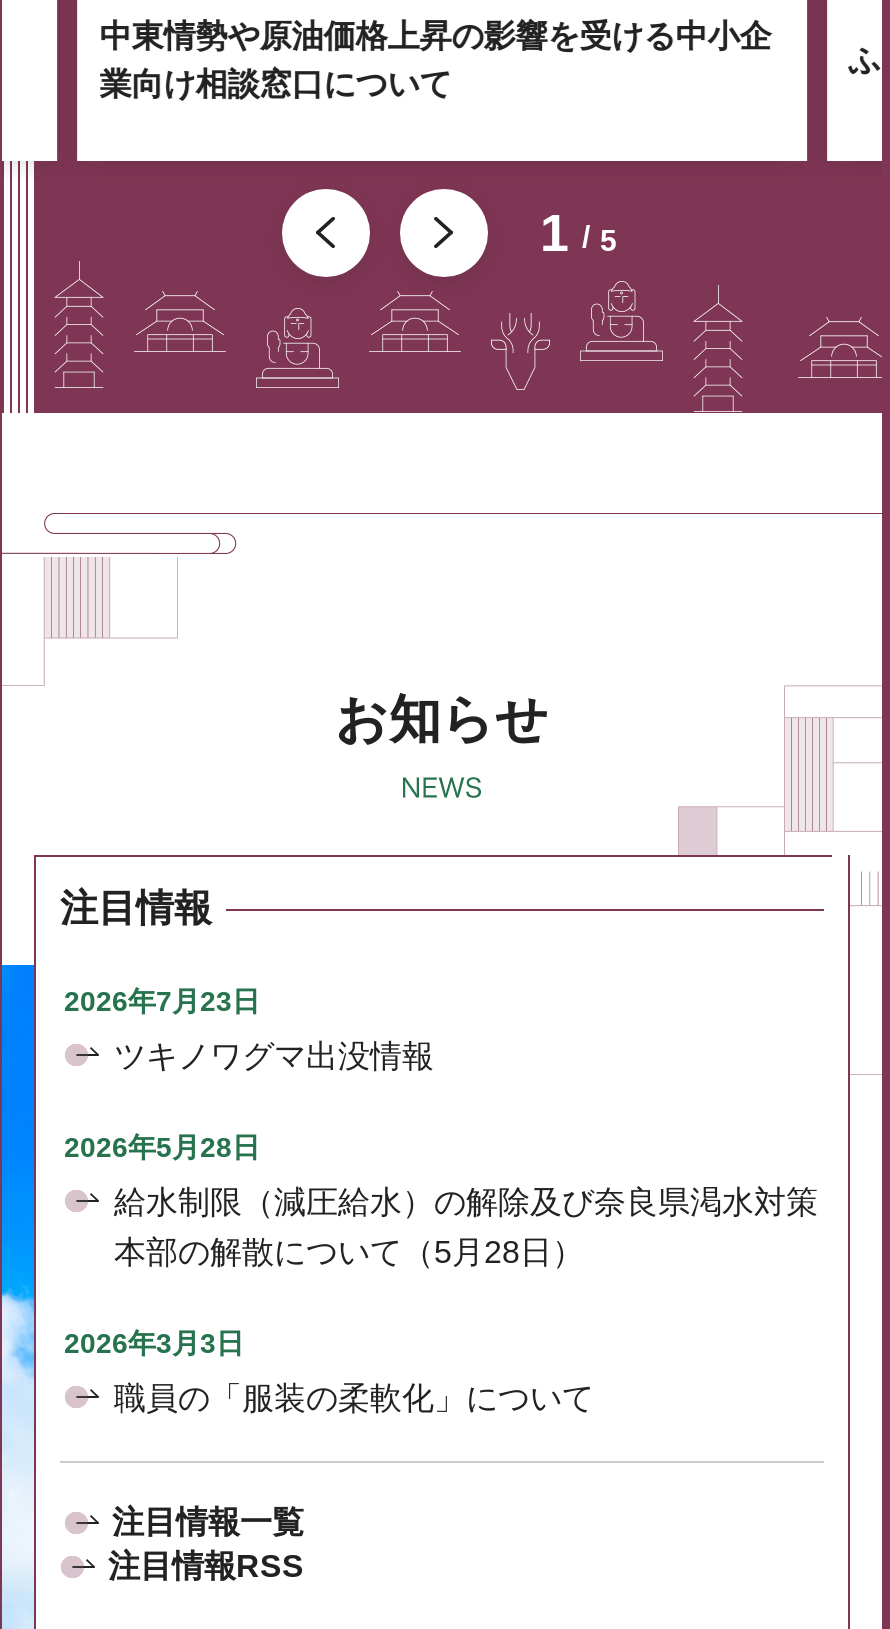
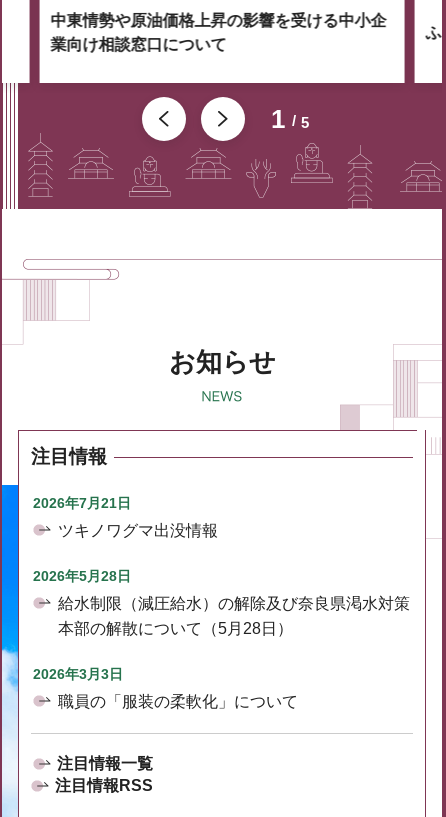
- 2026年7月23日
+ 2026年7月21日
